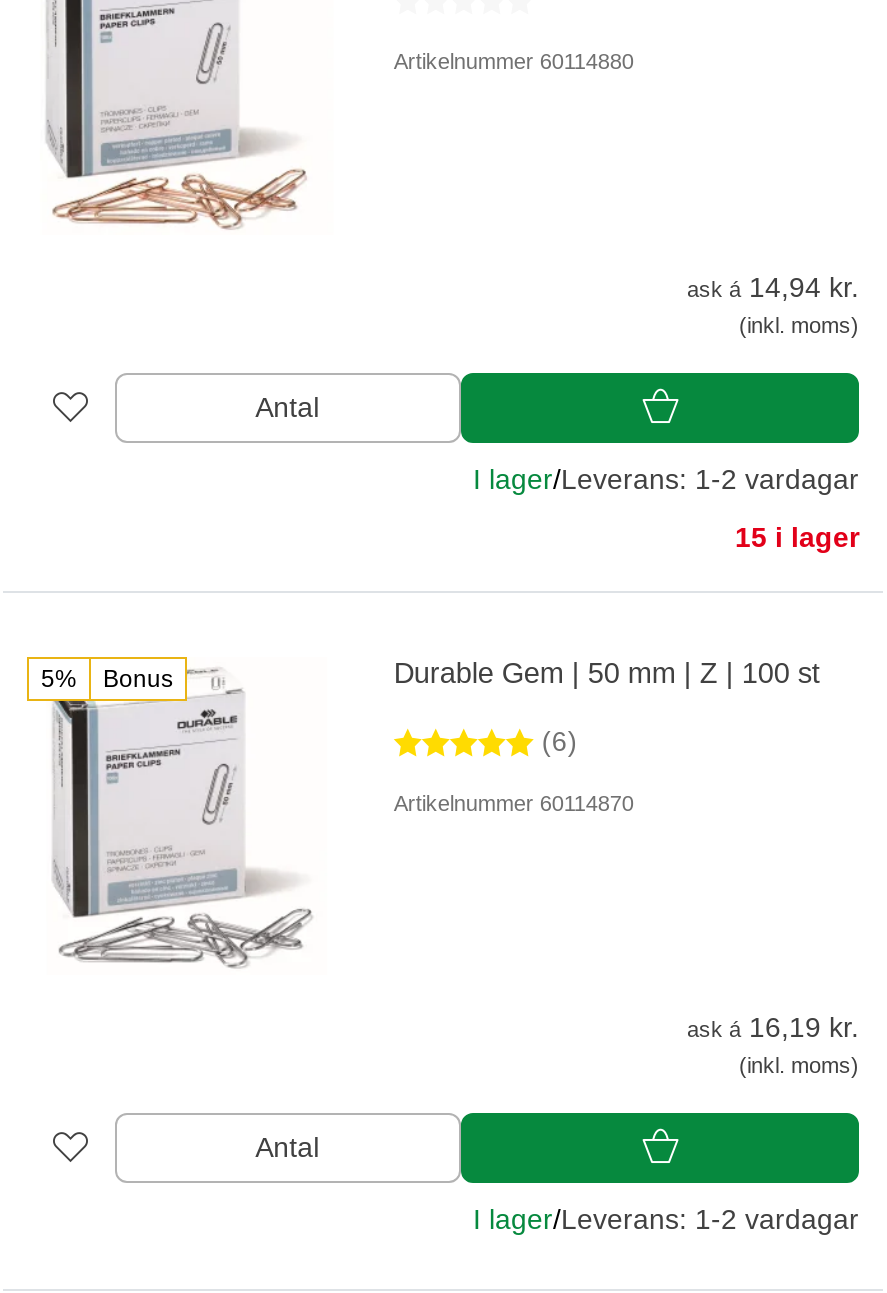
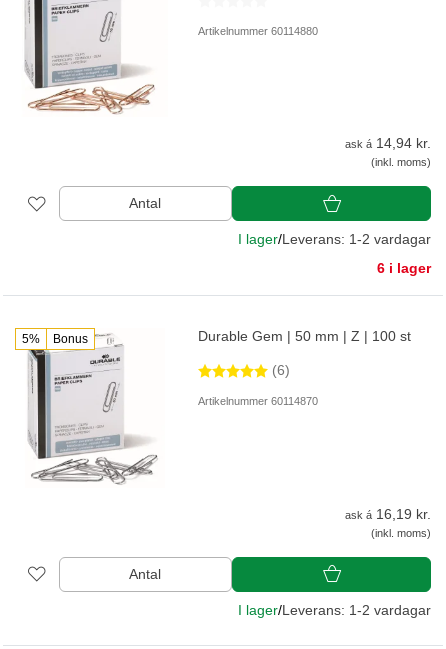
- 15 i lager
+ 6 i lager
